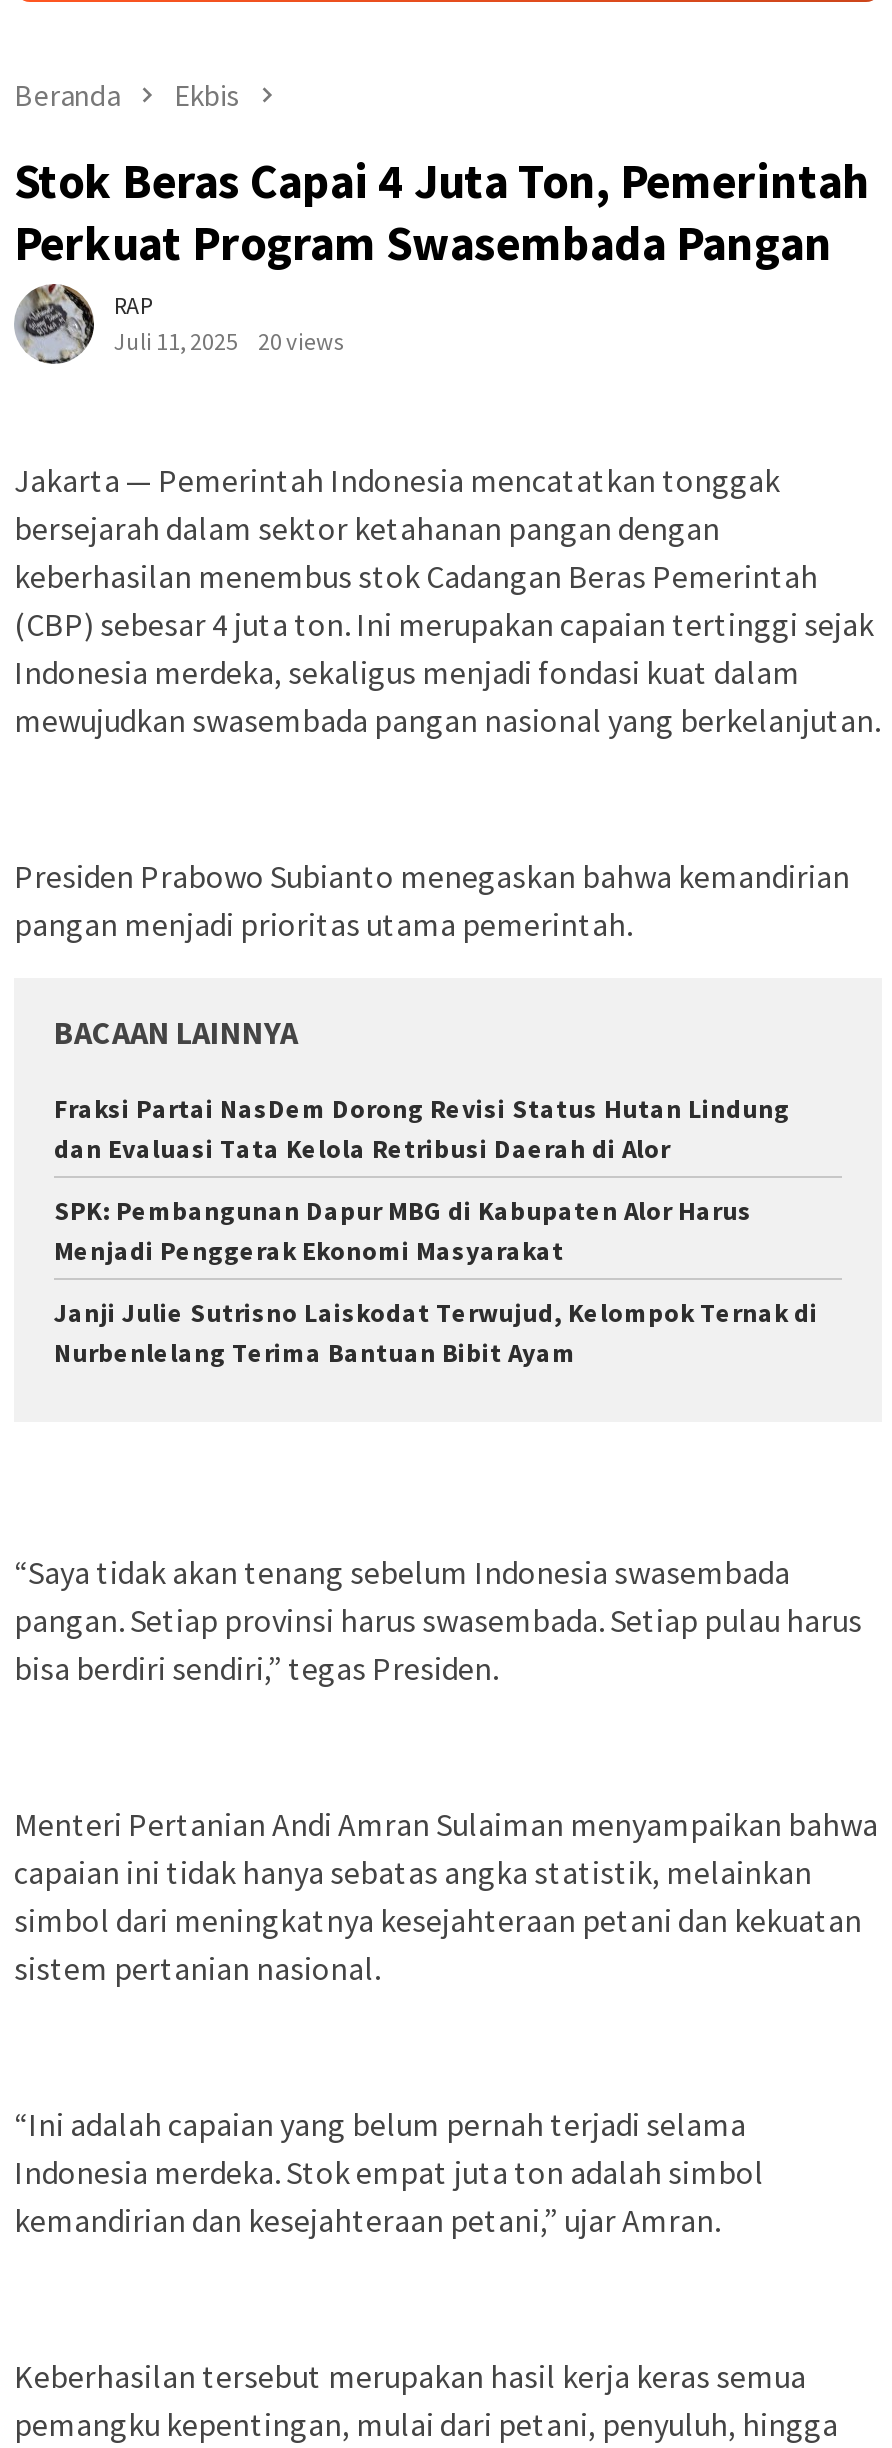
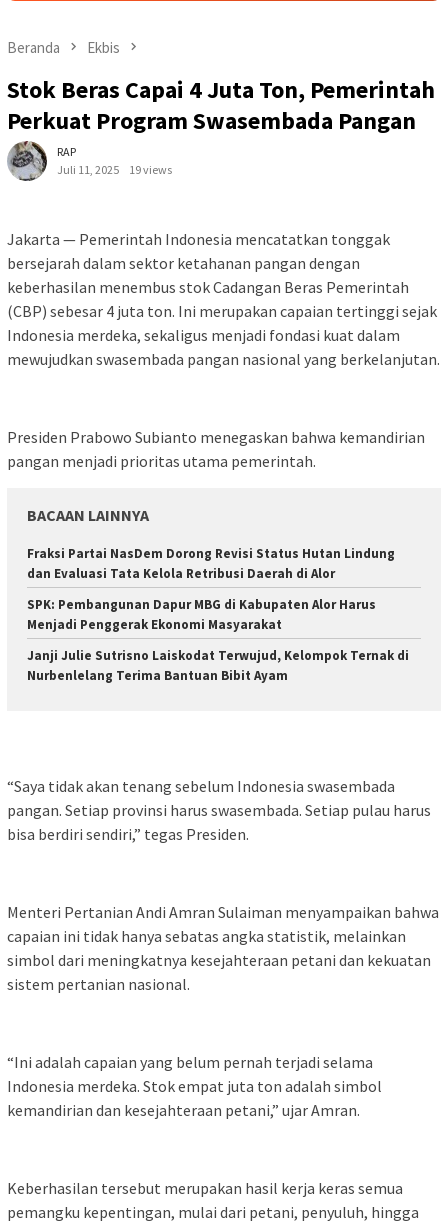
- Juli 11, 2025 20 views
+ Juli 11, 2025 19 views
